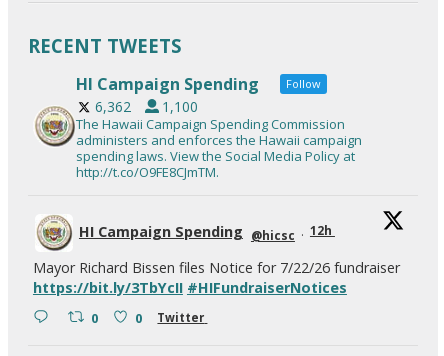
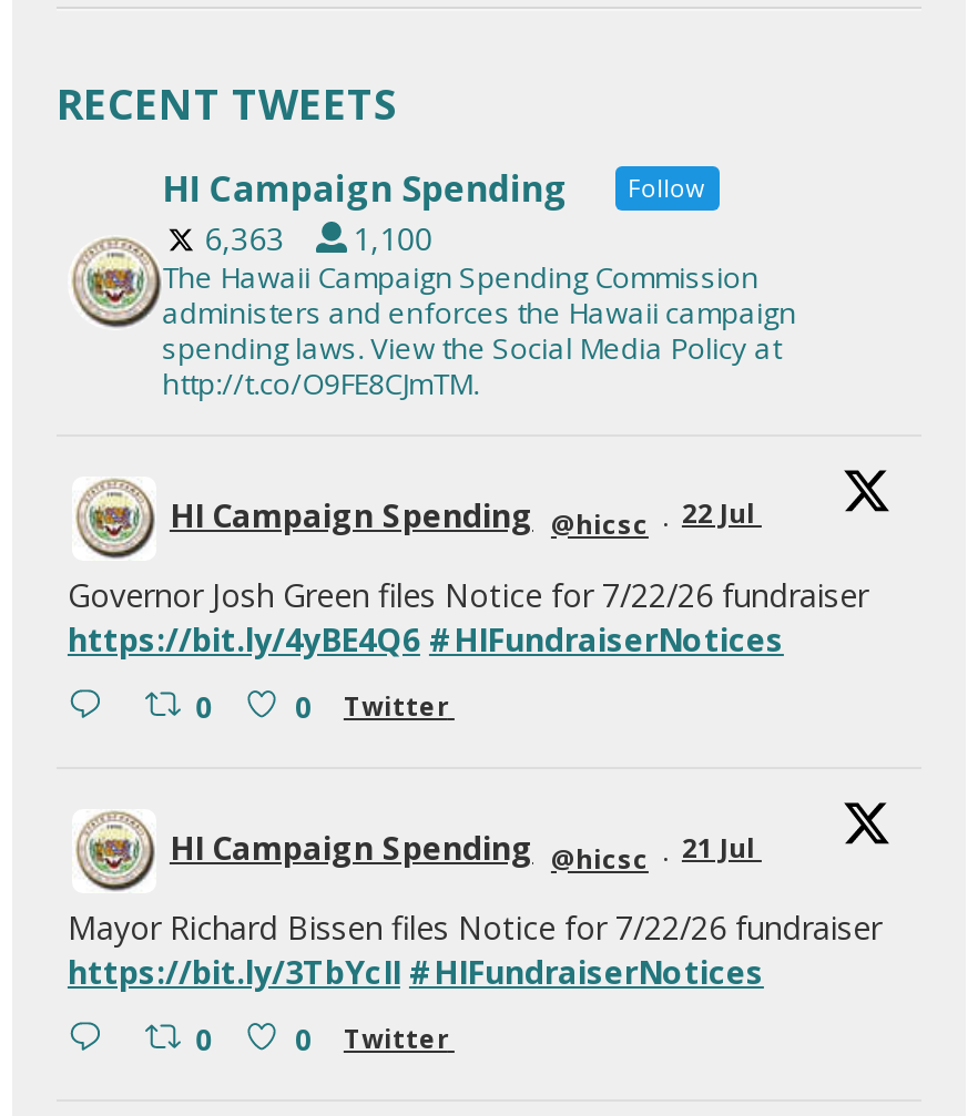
- 6,362 1,100
+ 6,363 1,100

- HI Campaign Spending @hicsc · 12h
+ HI Campaign Spending @hicsc · 22 Jul
+ Governor Josh Green files Notice for 7/22/26 fundraiser
+ https://bit.ly/4yBE4Q6 #HIFundraiserNotices
+ 0
+ 0
+ Twitter
+ HI Campaign Spending @hicsc · 21 Jul
